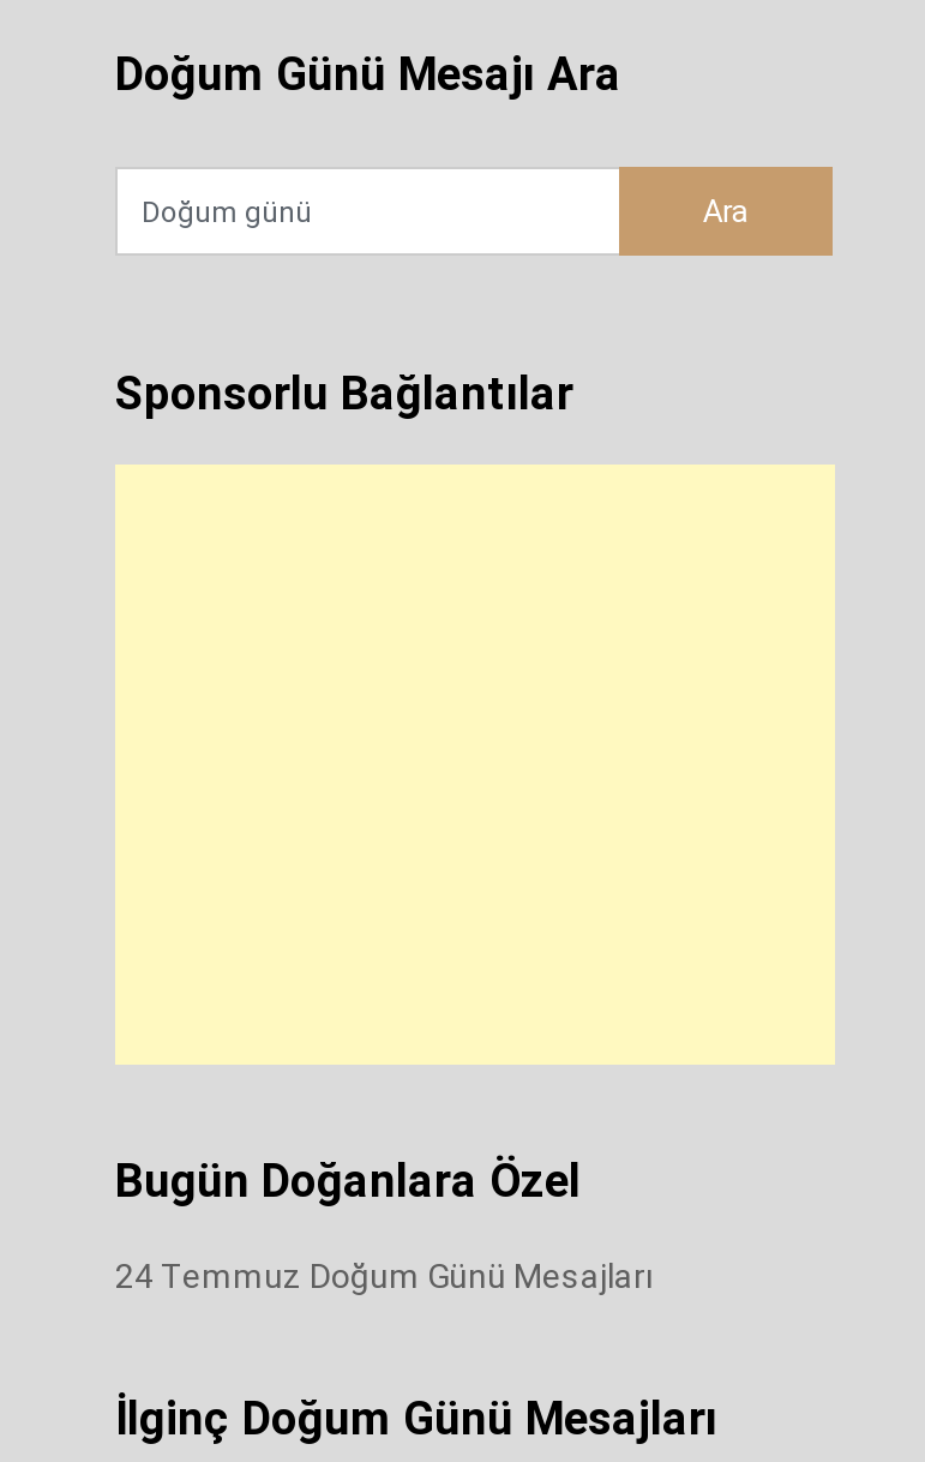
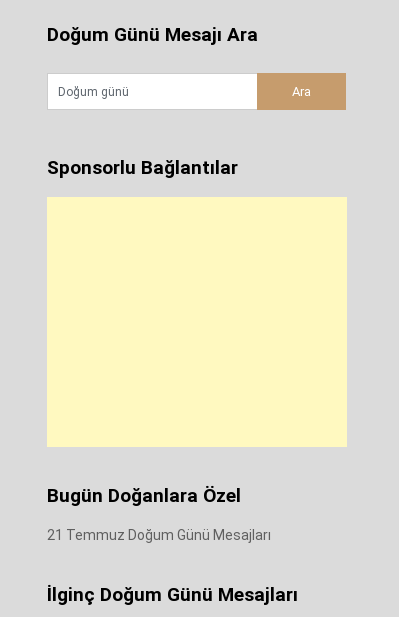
- 24 Temmuz Doğum Günü Mesajları
+ 21 Temmuz Doğum Günü Mesajları
